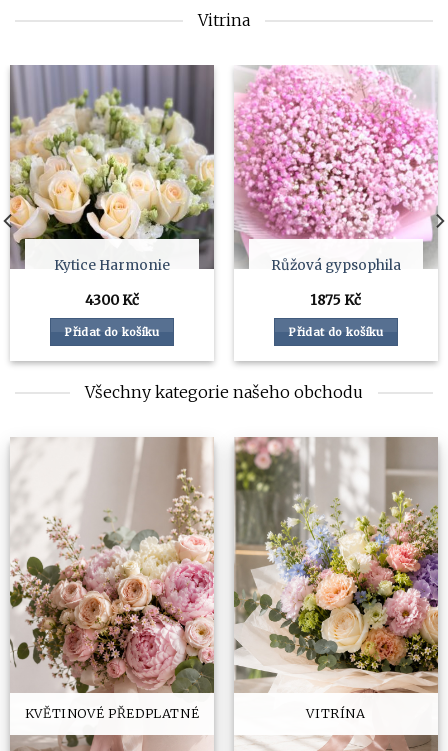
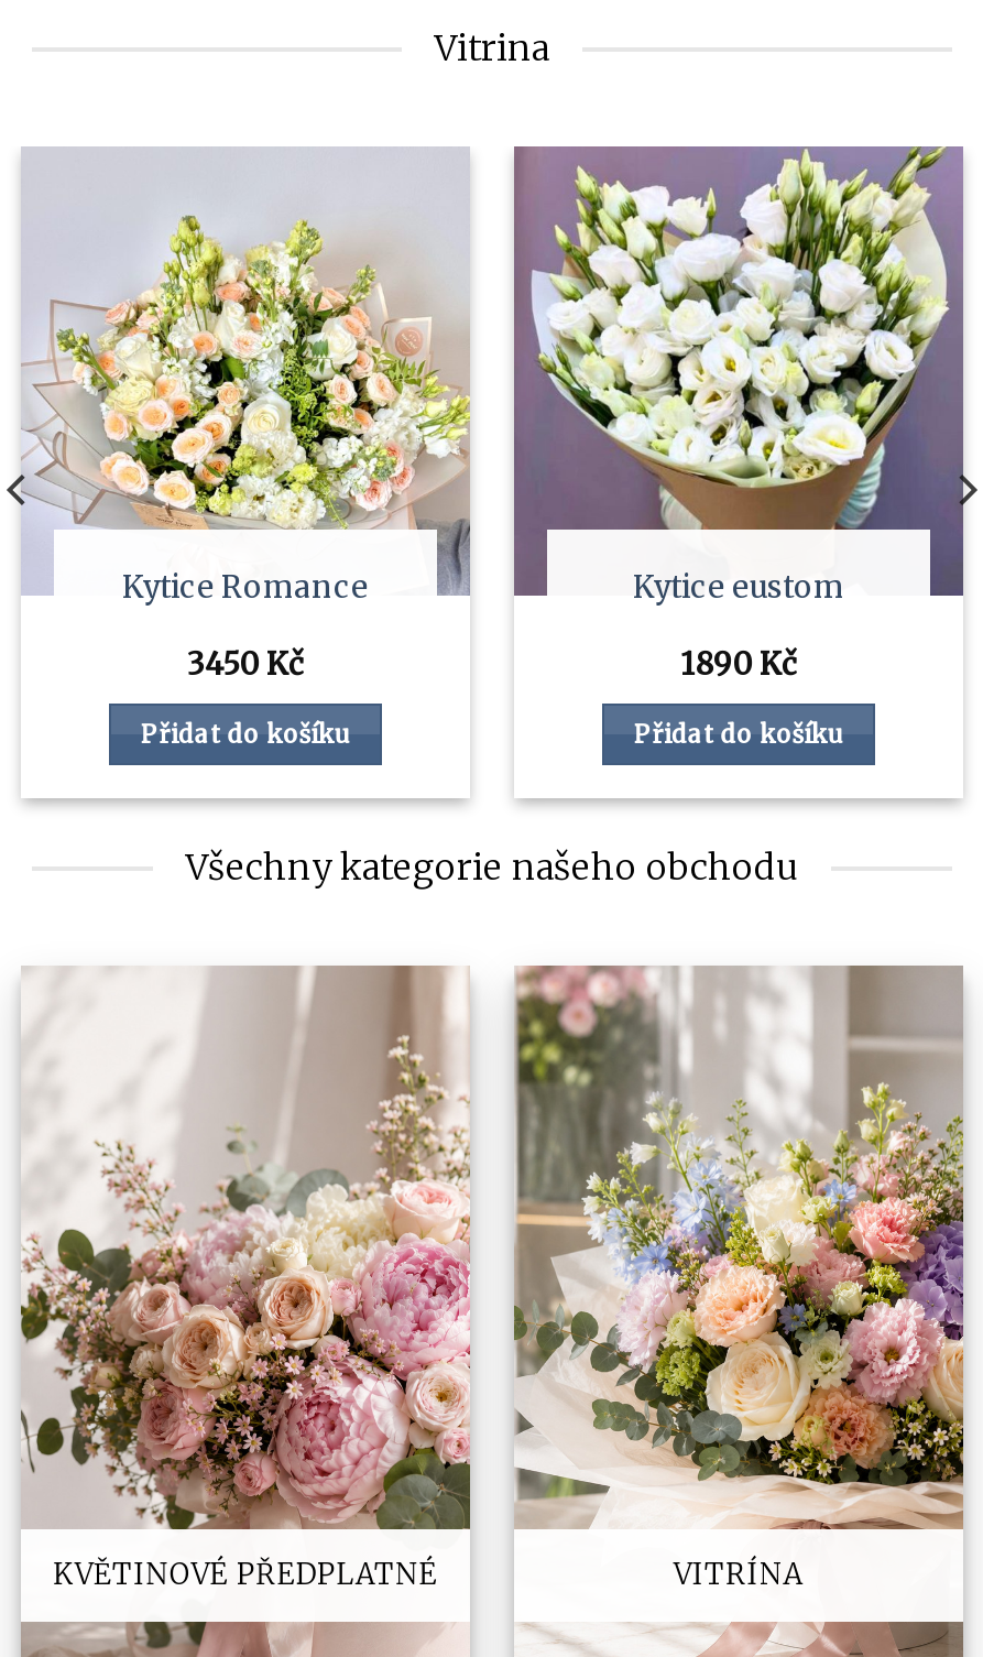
- [image]
- Kytice Harmonie
+ [image]
+ Kytice Romance

- [image]
- Růžová gypsophila
+ [image]
+ Kytice eustom

- 4300 Kč
+ 3450 Kč

- 1875 Kč
+ 1890 Kč
